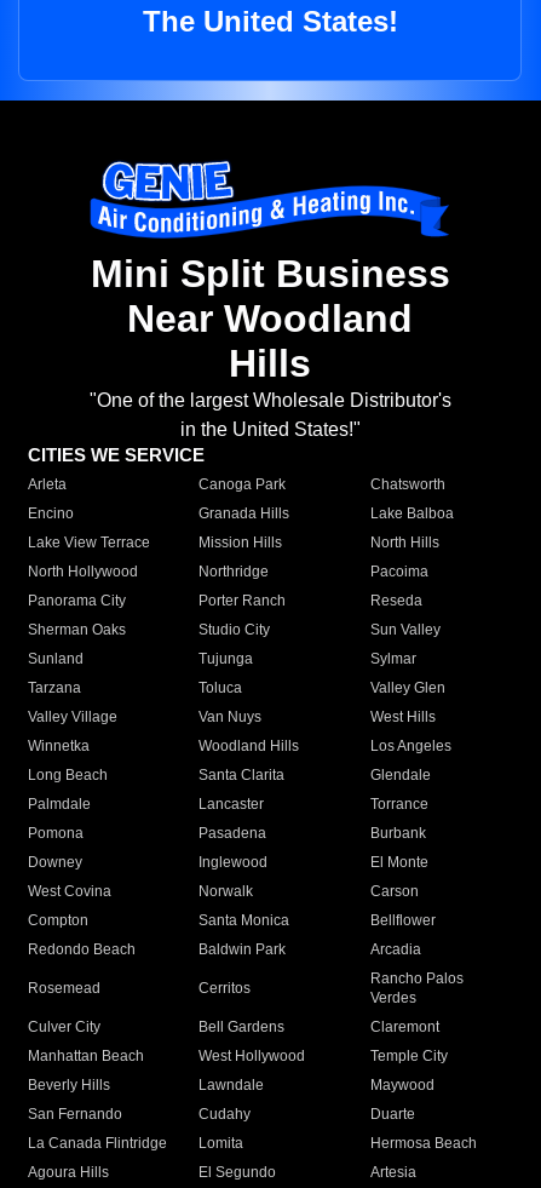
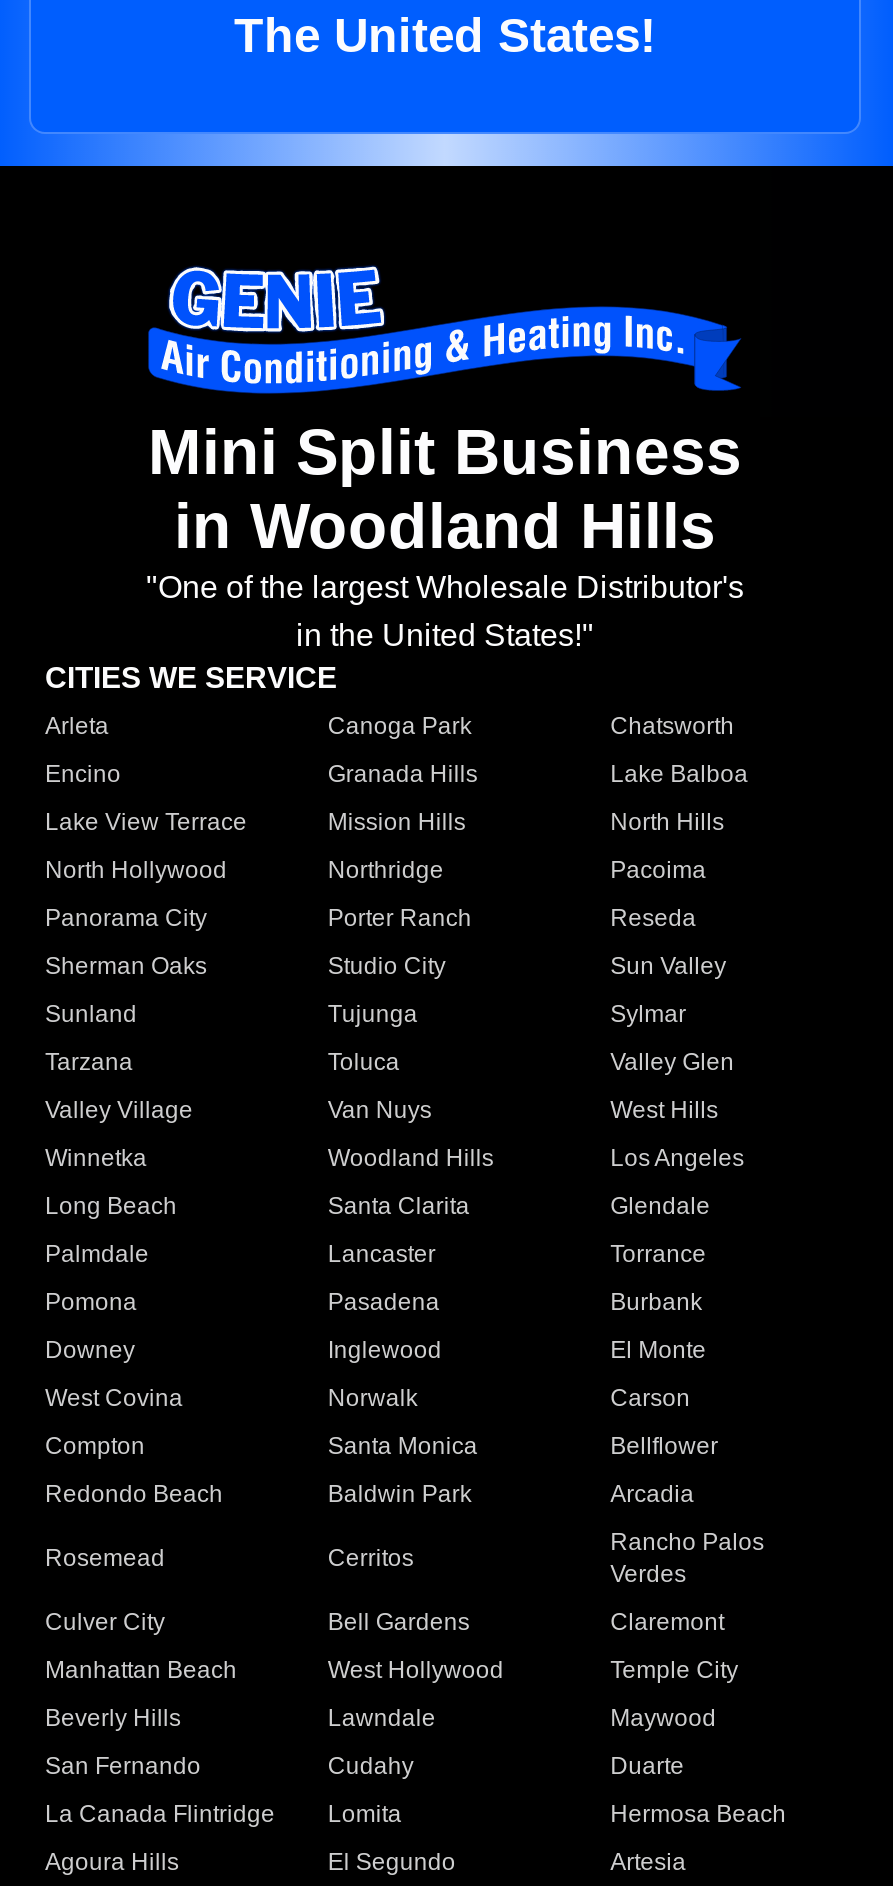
- Near Woodland
- Hills
+ in Woodland Hills
